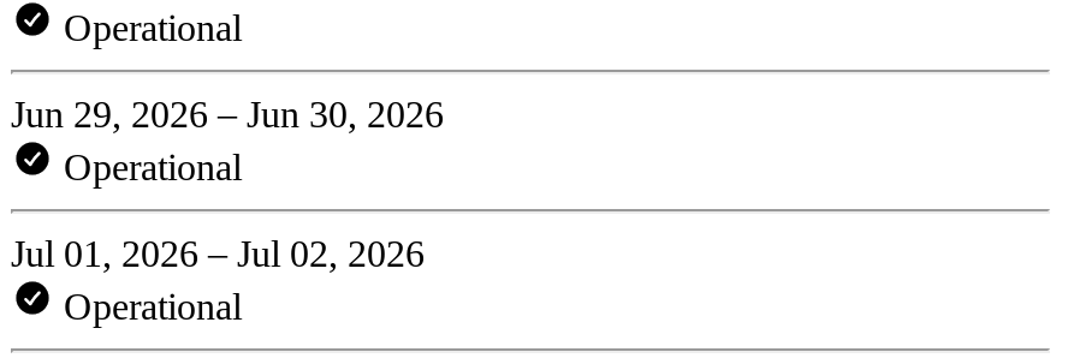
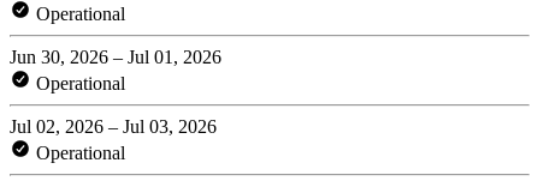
- Jun 29, 2026 – Jun 30, 2026
+ Jun 30, 2026 – Jul 01, 2026

- Jul 01, 2026 – Jul 02, 2026
+ Jul 02, 2026 – Jul 03, 2026
